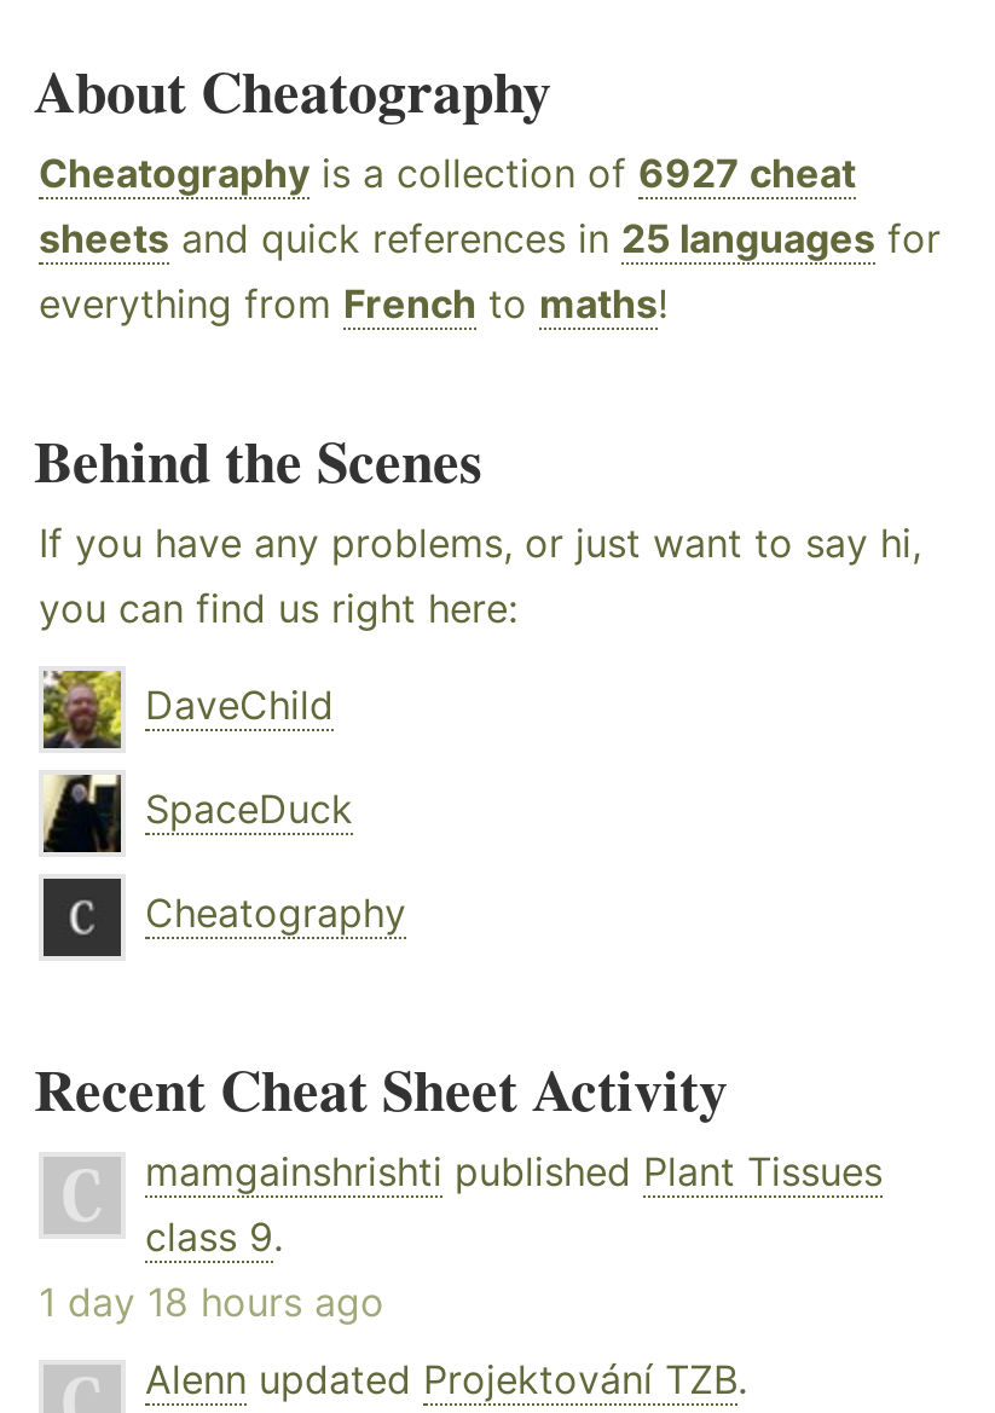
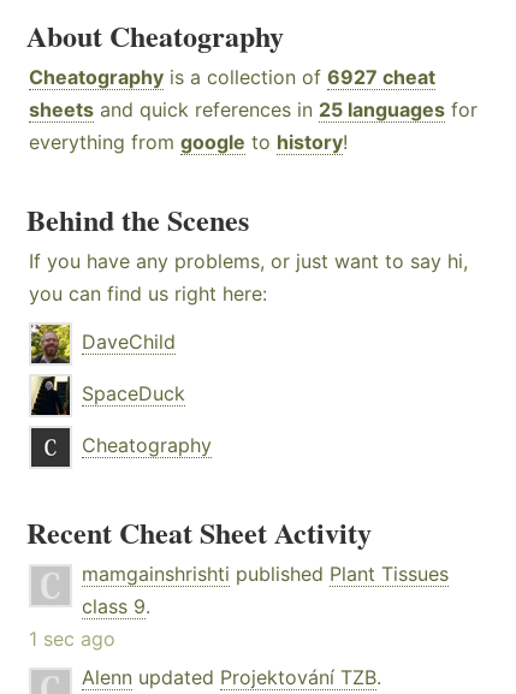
- everything from French to maths!
+ everything from google to history!

- 1 day 18 hours ago
+ 1 sec ago
